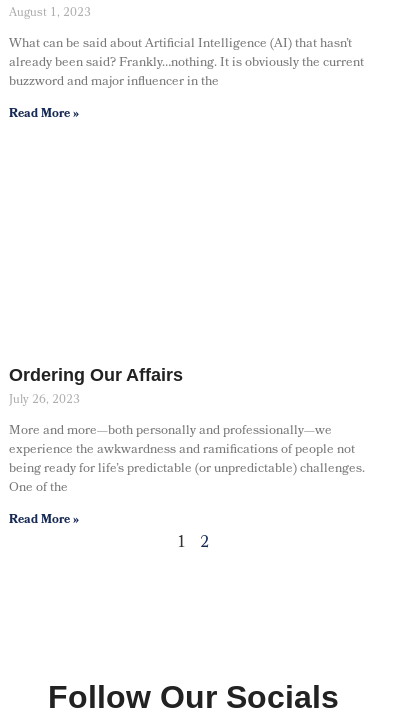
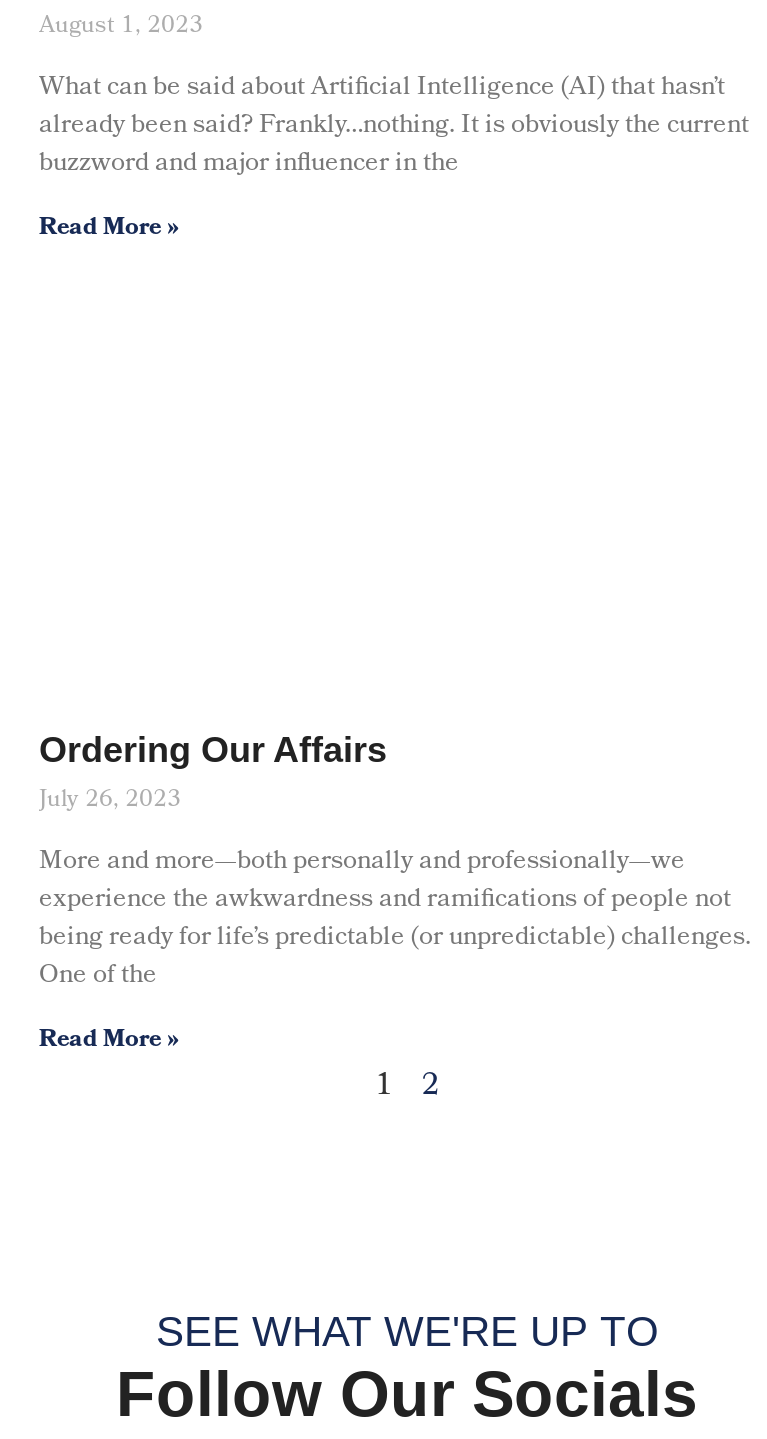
+ SEE WHAT WE'RE UP TO
